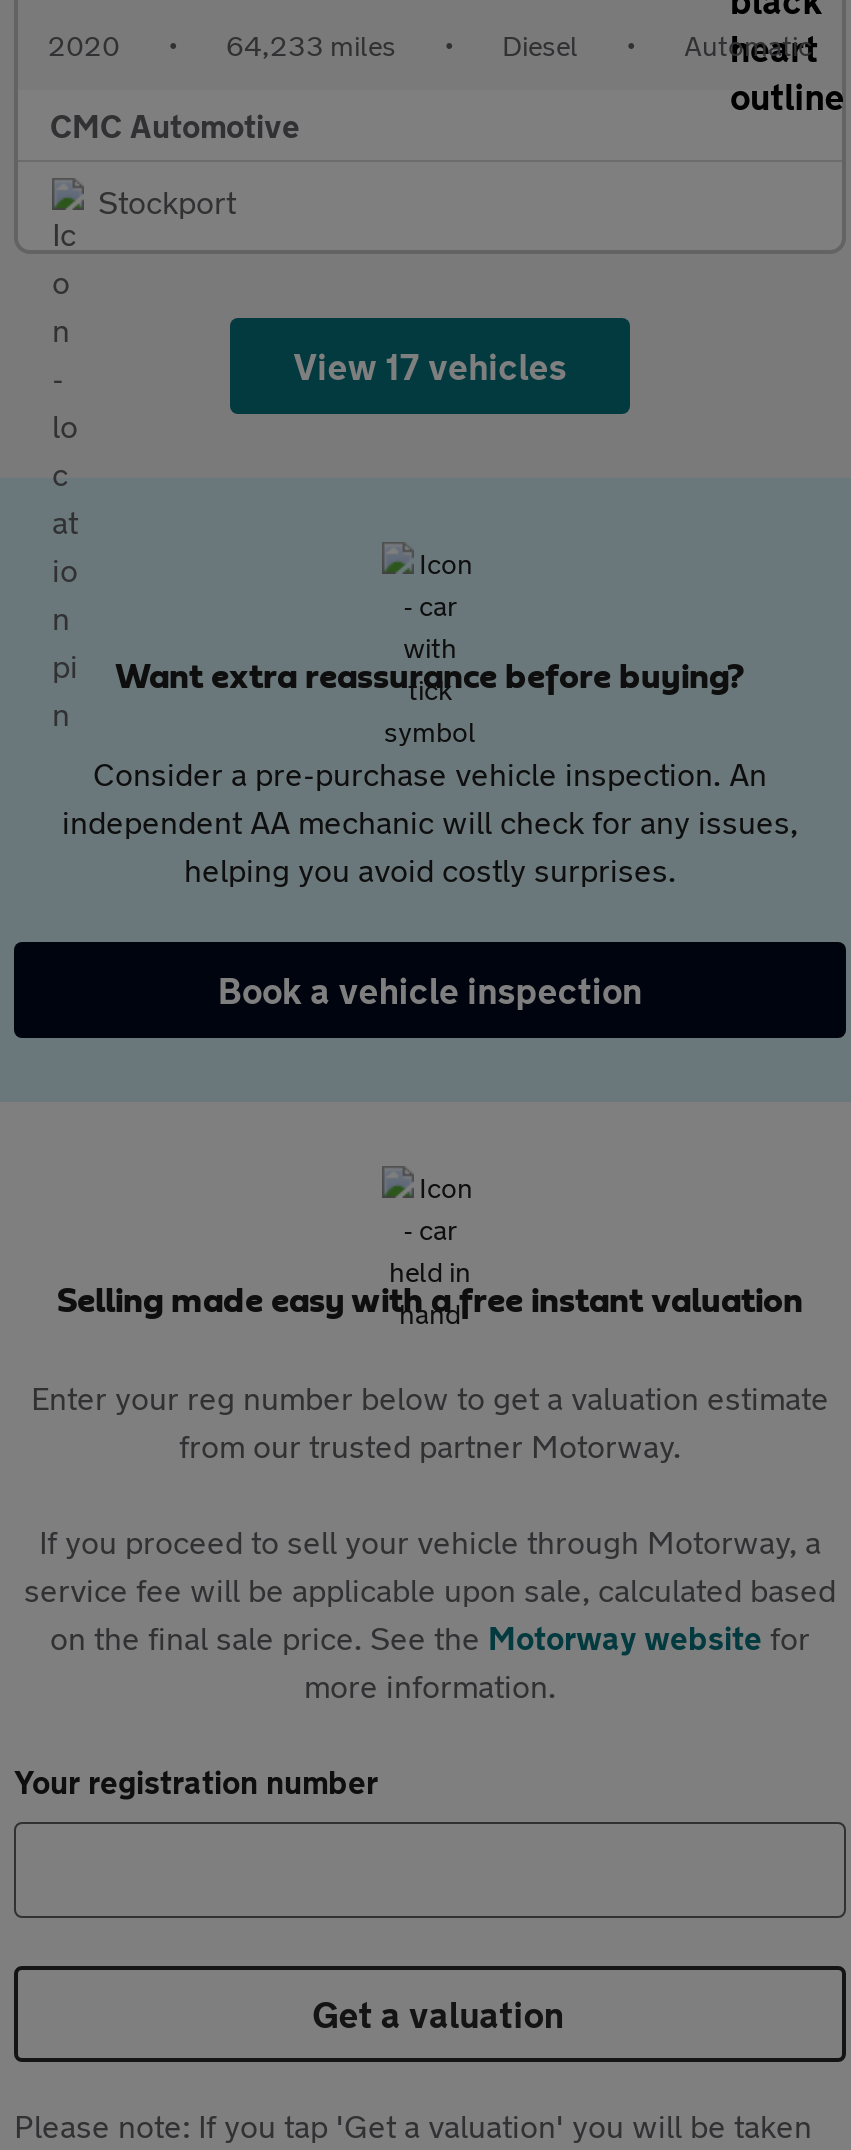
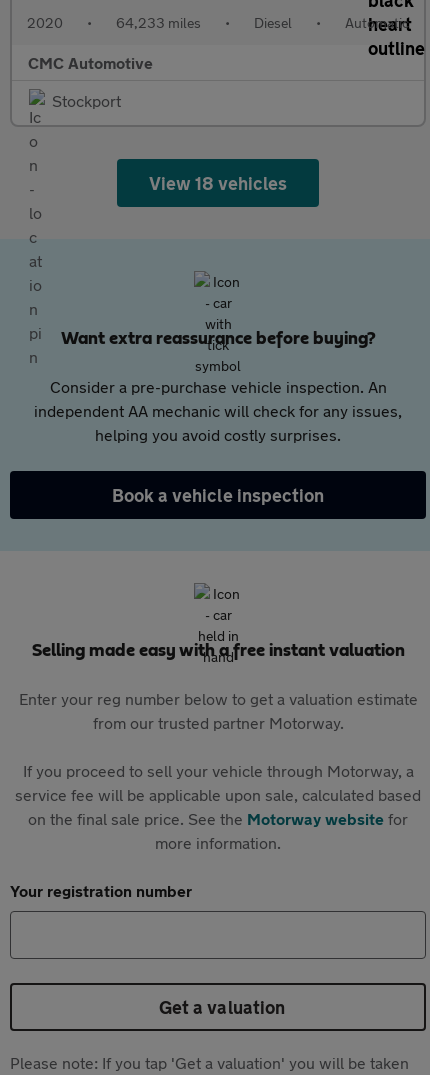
- View 17 vehicles
+ View 18 vehicles
